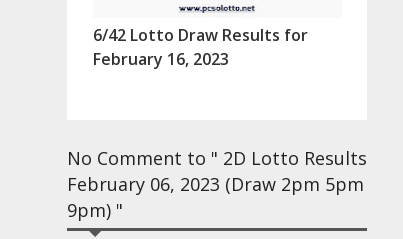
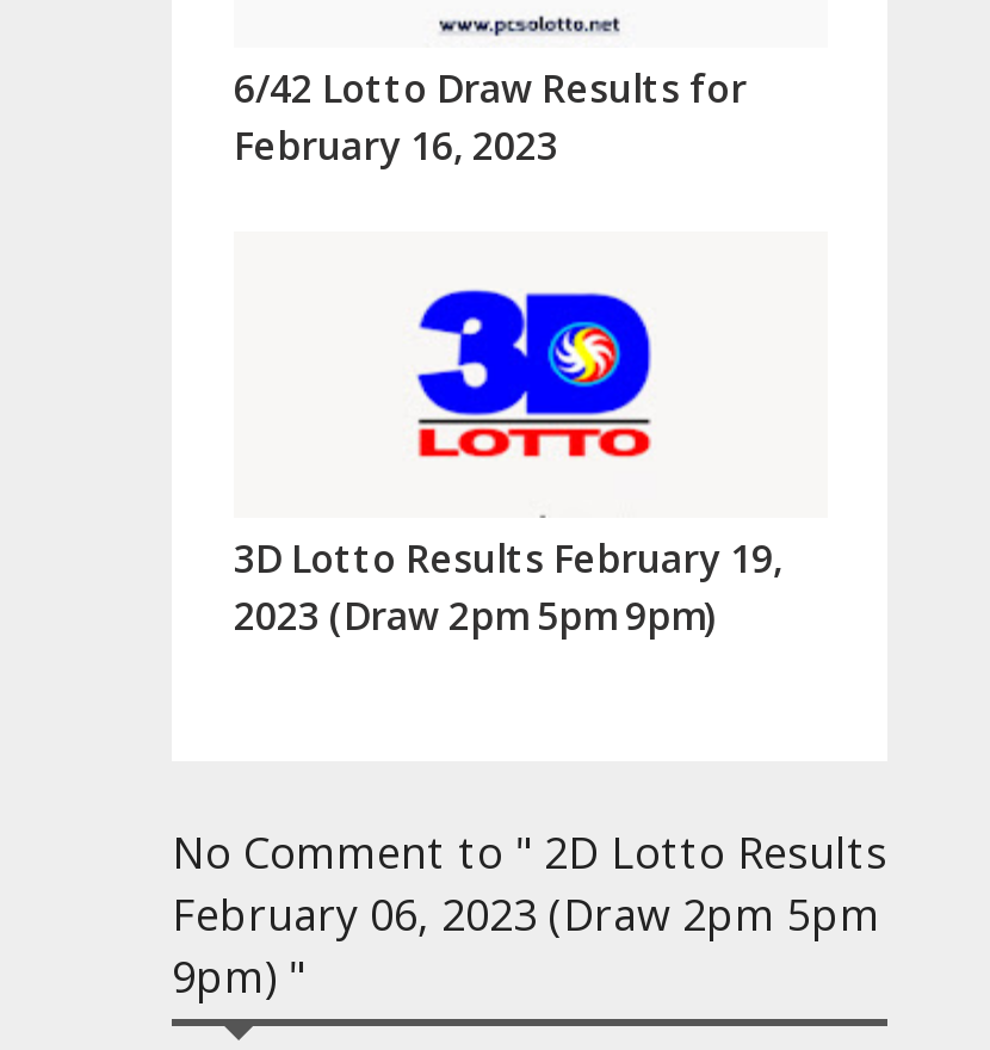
+ [image]
+ 3D Lotto Results February 19,
+ 2023 (Draw 2pm 5pm 9pm)
